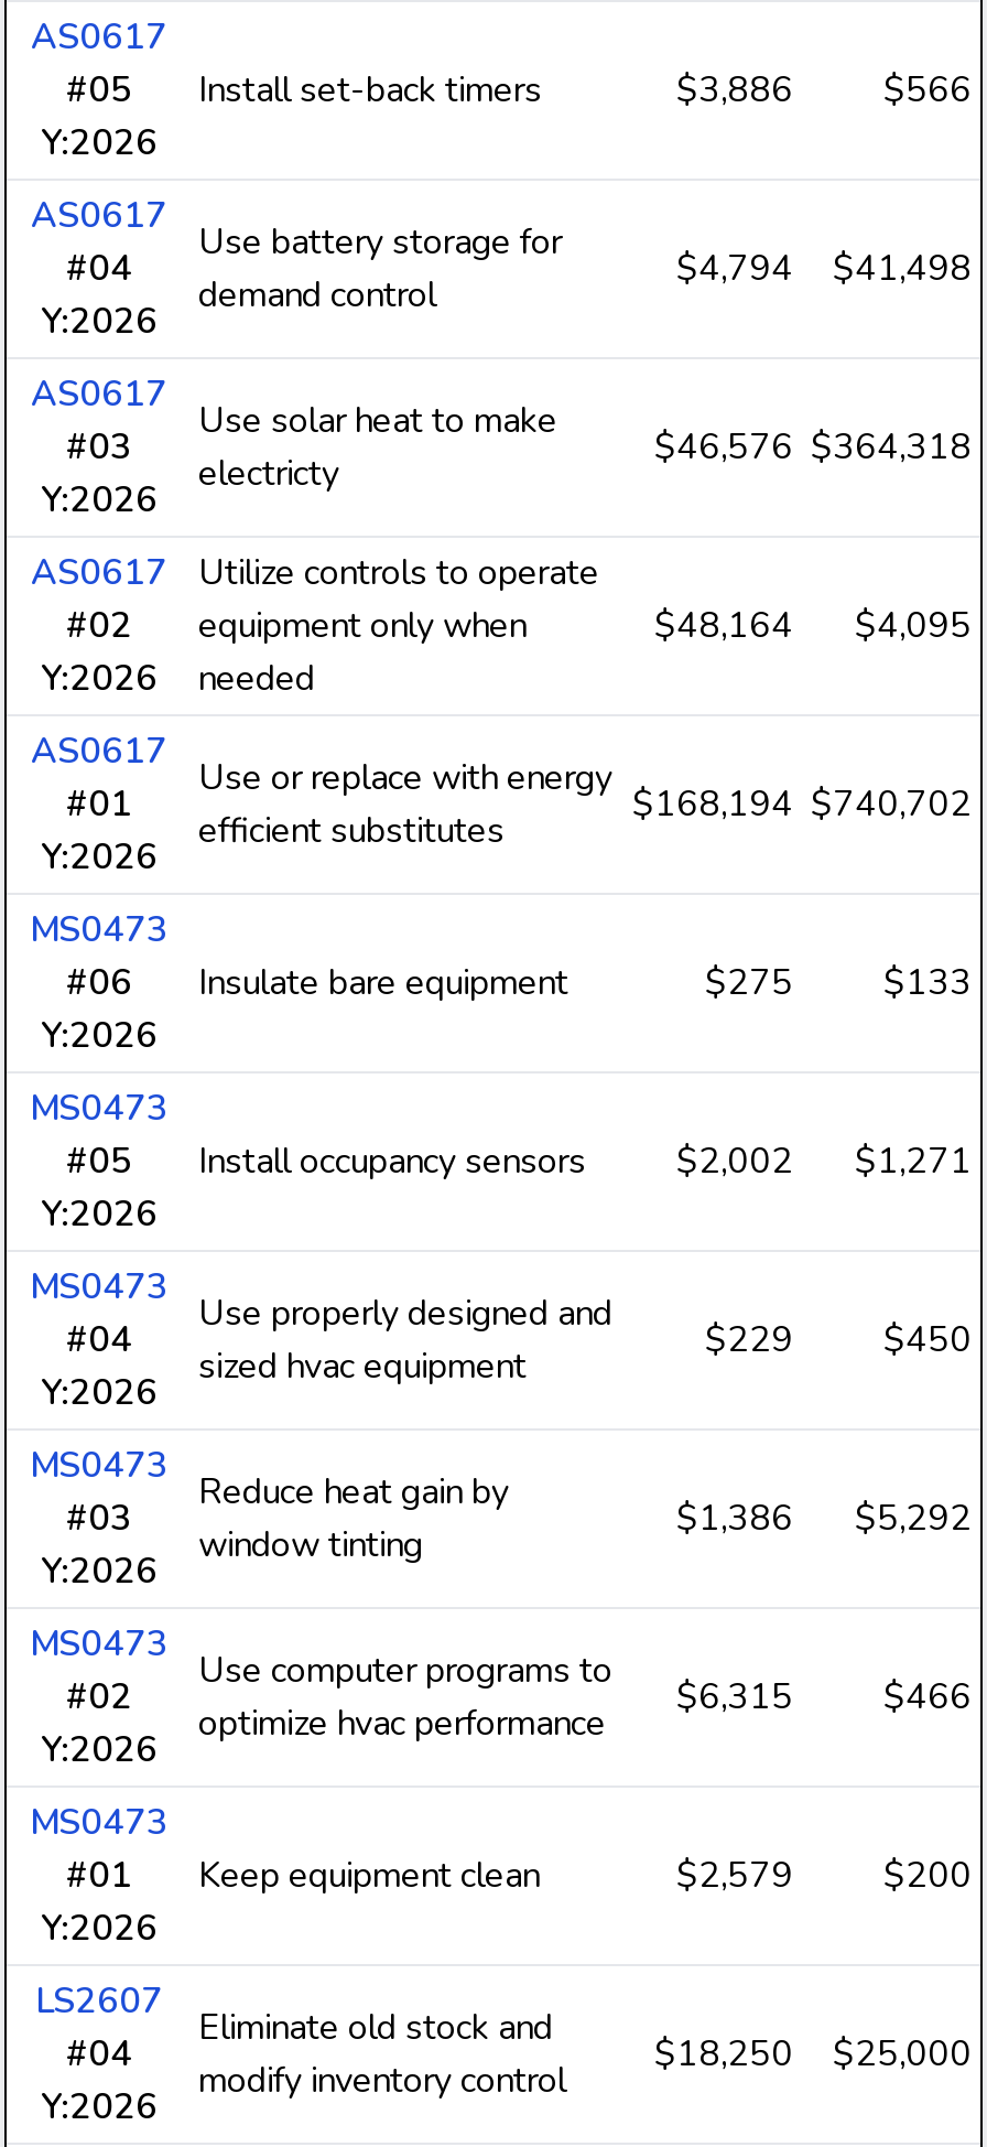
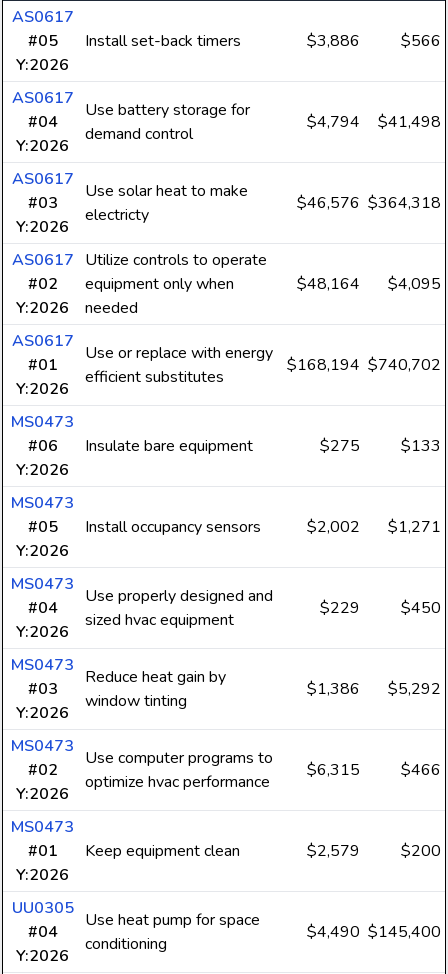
- LS2607
+ UU0305

- Eliminate old stock and
- modify inventory control
+ Use heat pump for space
+ conditioning

- $18,250
- $25,000
+ $4,490 $145,400
